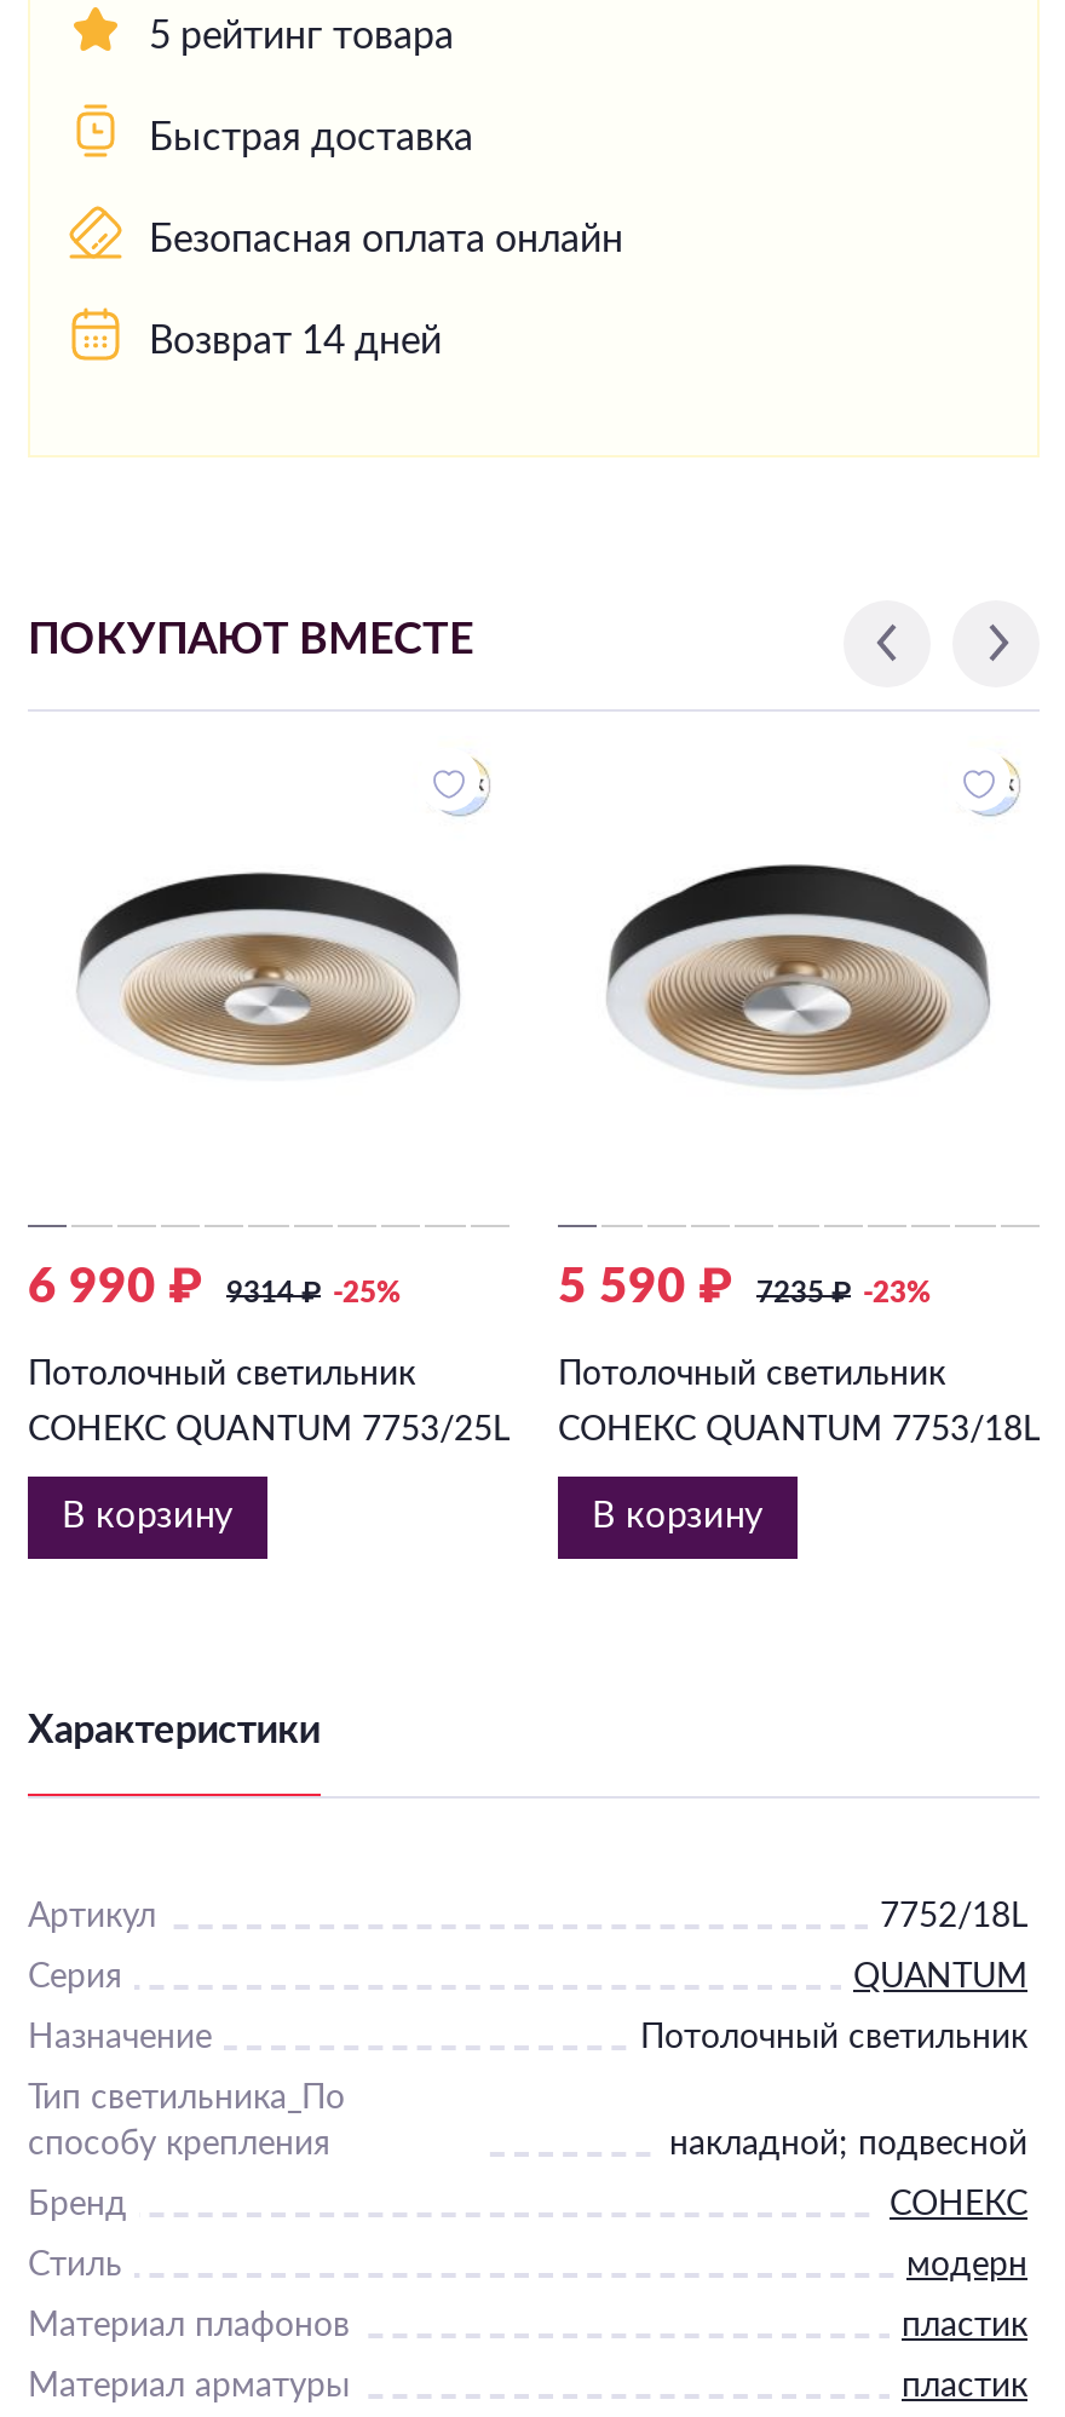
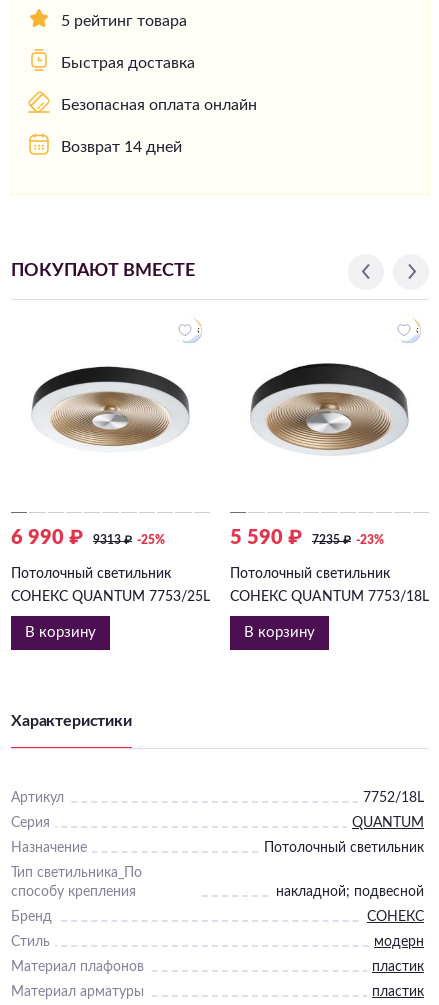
- 6 990 ₽ 9314₽ -25%
+ 6 990 ₽ 9313₽ -25%
